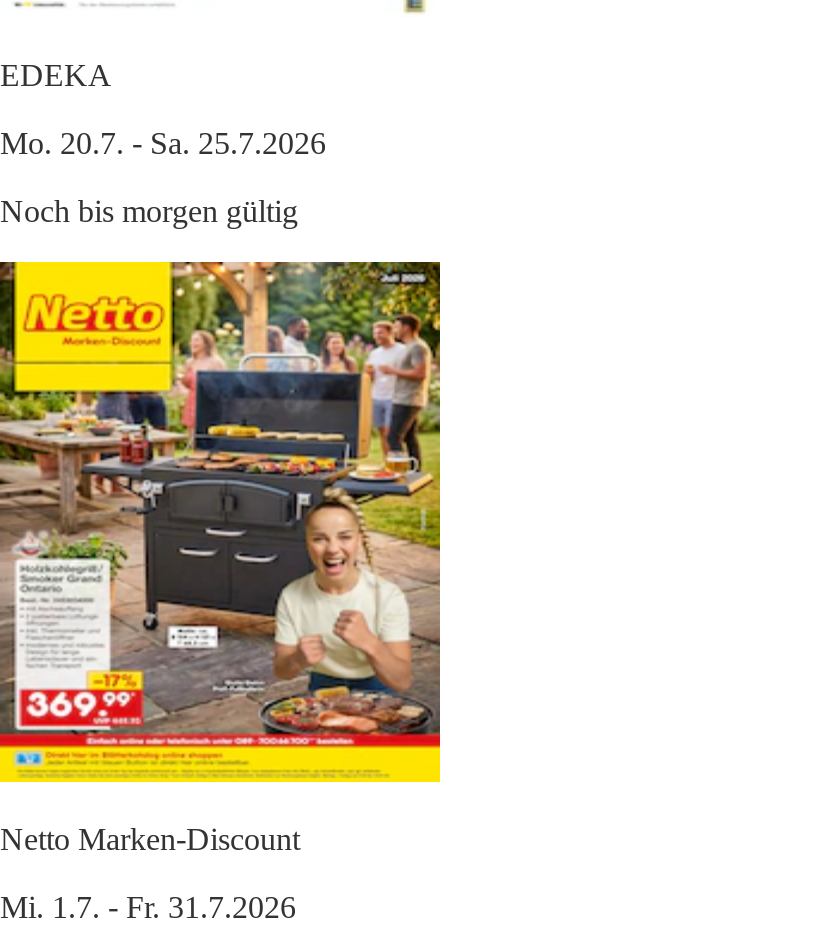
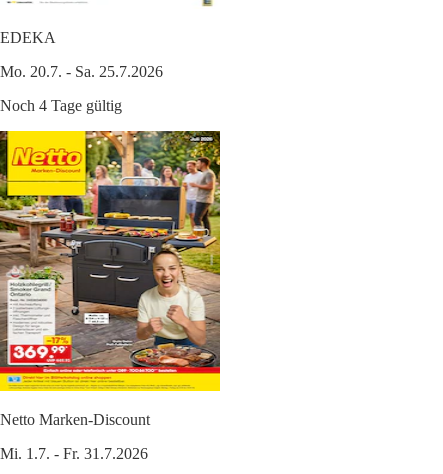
- Noch bis morgen gültig
+ Noch 4 Tage gültig
